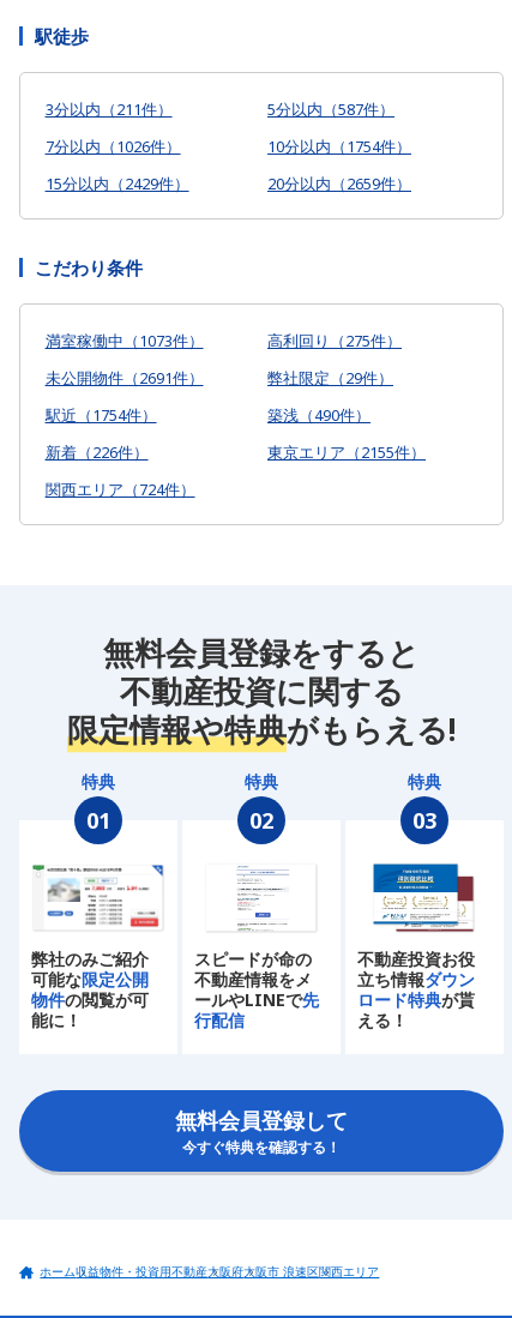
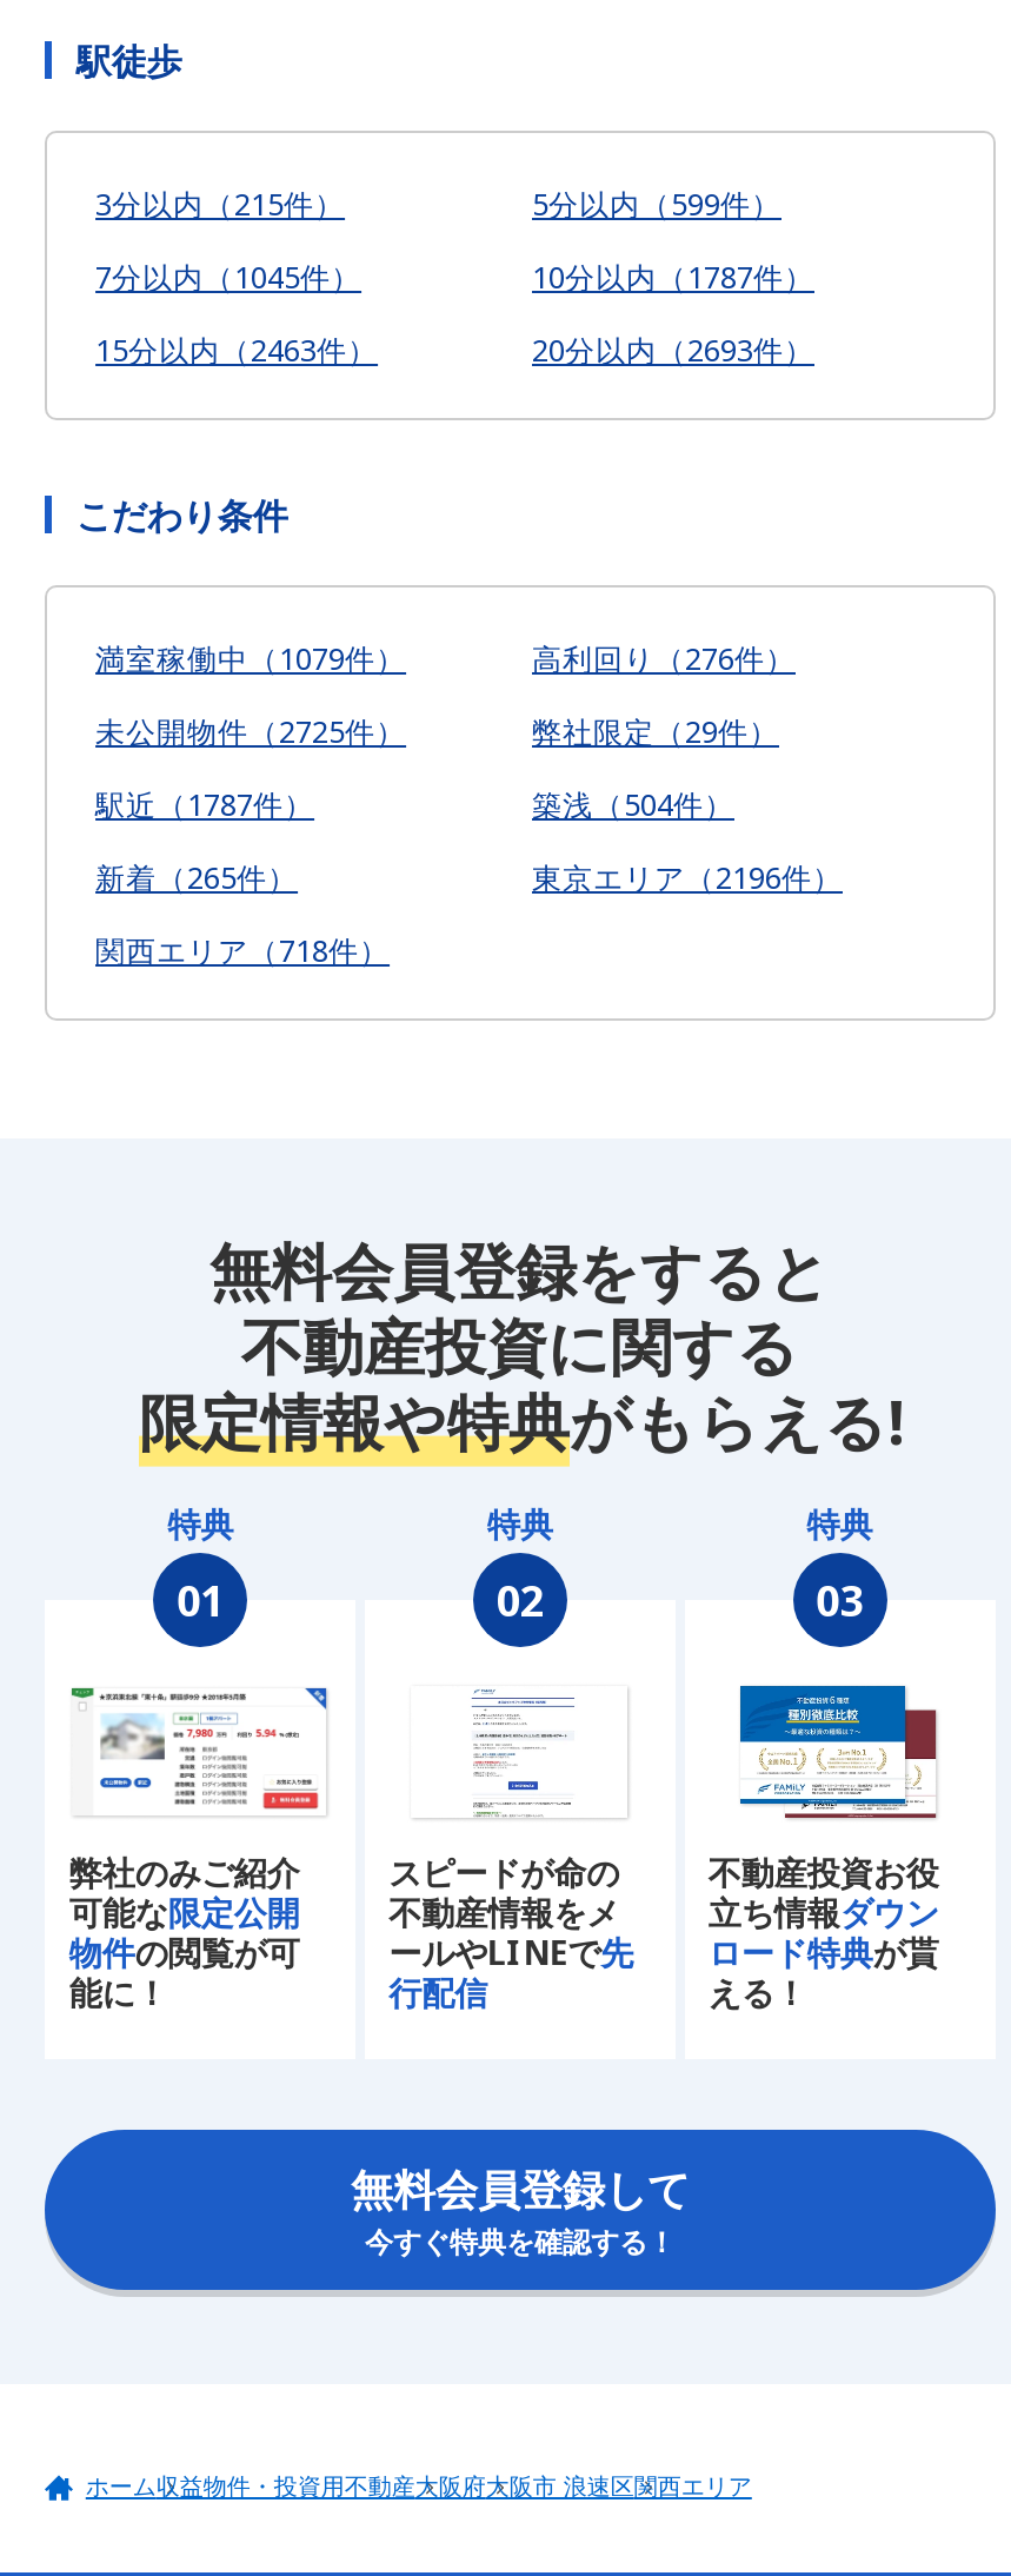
- 3分以内（211件）
+ 3分以内（215件）

- 5分以内（587件）
+ 5分以内（599件）

- 7分以内（1026件）
+ 7分以内（1045件）

- 10分以内（1754件）
+ 10分以内（1787件）

- 15分以内（2429件）
+ 15分以内（2463件）

- 20分以内（2659件）
+ 20分以内（2693件）

- 満室稼働中（1073件）
+ 満室稼働中（1079件）

- 高利回り（275件）
+ 高利回り（276件）

- 未公開物件（2691件）
+ 未公開物件（2725件）

- 駅近（1754件）
+ 駅近（1787件）

- 築浅（490件）
+ 築浅（504件）

- 新着（226件）
+ 新着（265件）

- 東京エリア（2155件）
+ 東京エリア（2196件）

- 関西エリア（724件）
+ 関西エリア（718件）
